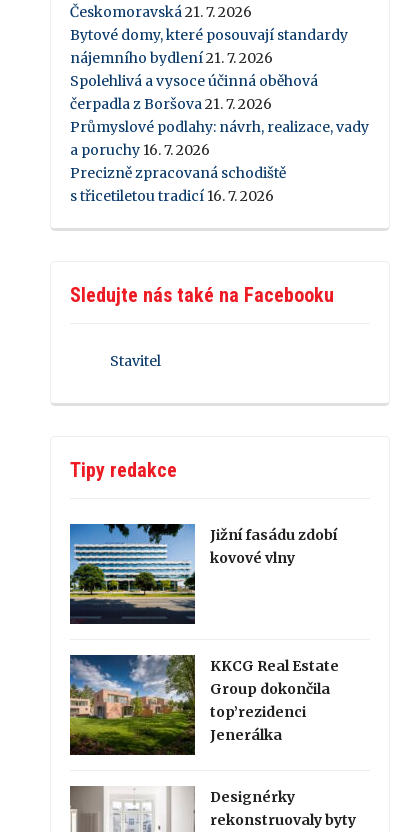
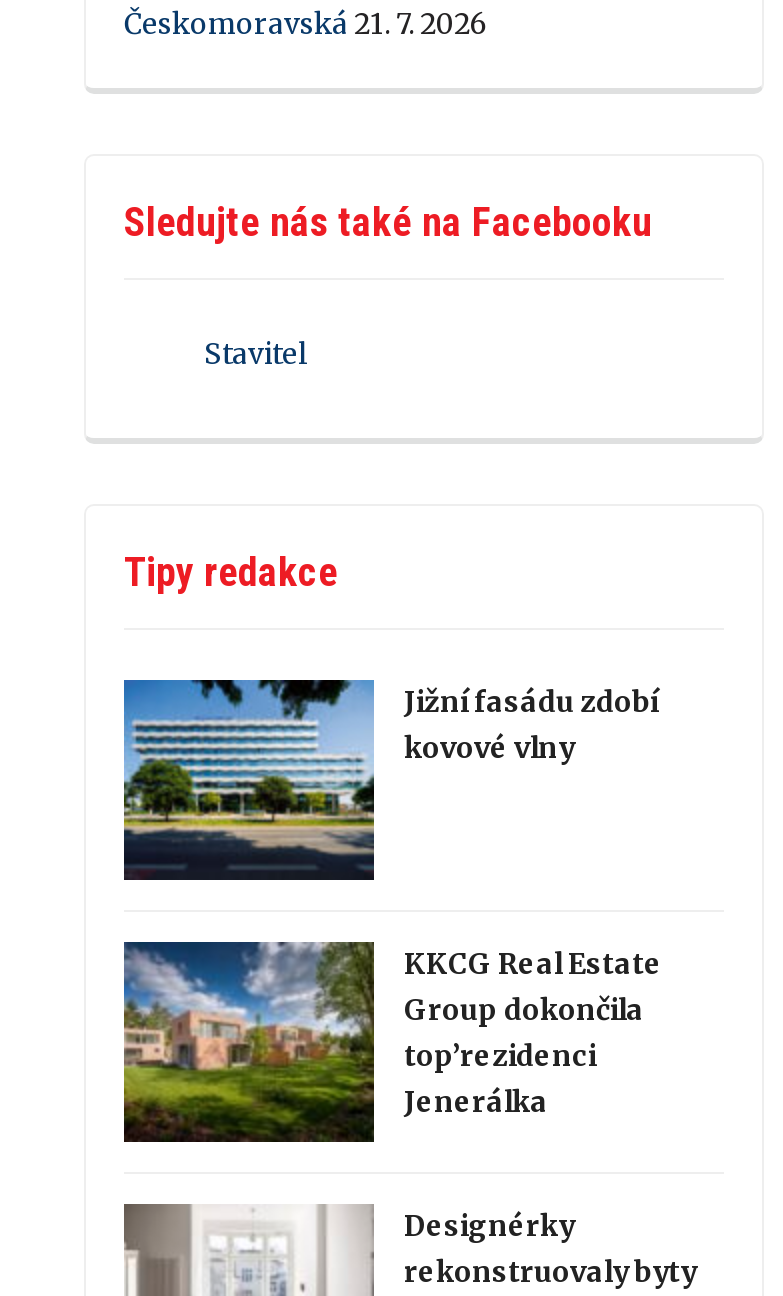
- Bytové domy, které posouvají standardy
- nájemního bydlení 21. 7. 2026
- Spolehlivá a vysoce účinná oběhová
- čerpadla z Boršova 21. 7. 2026
- Průmyslové podlahy: návrh, realizace, vady
- a poruchy 16. 7. 2026
- Precizně zpracovaná schodiště
- s třicetiletou tradicí 16. 7. 2026
